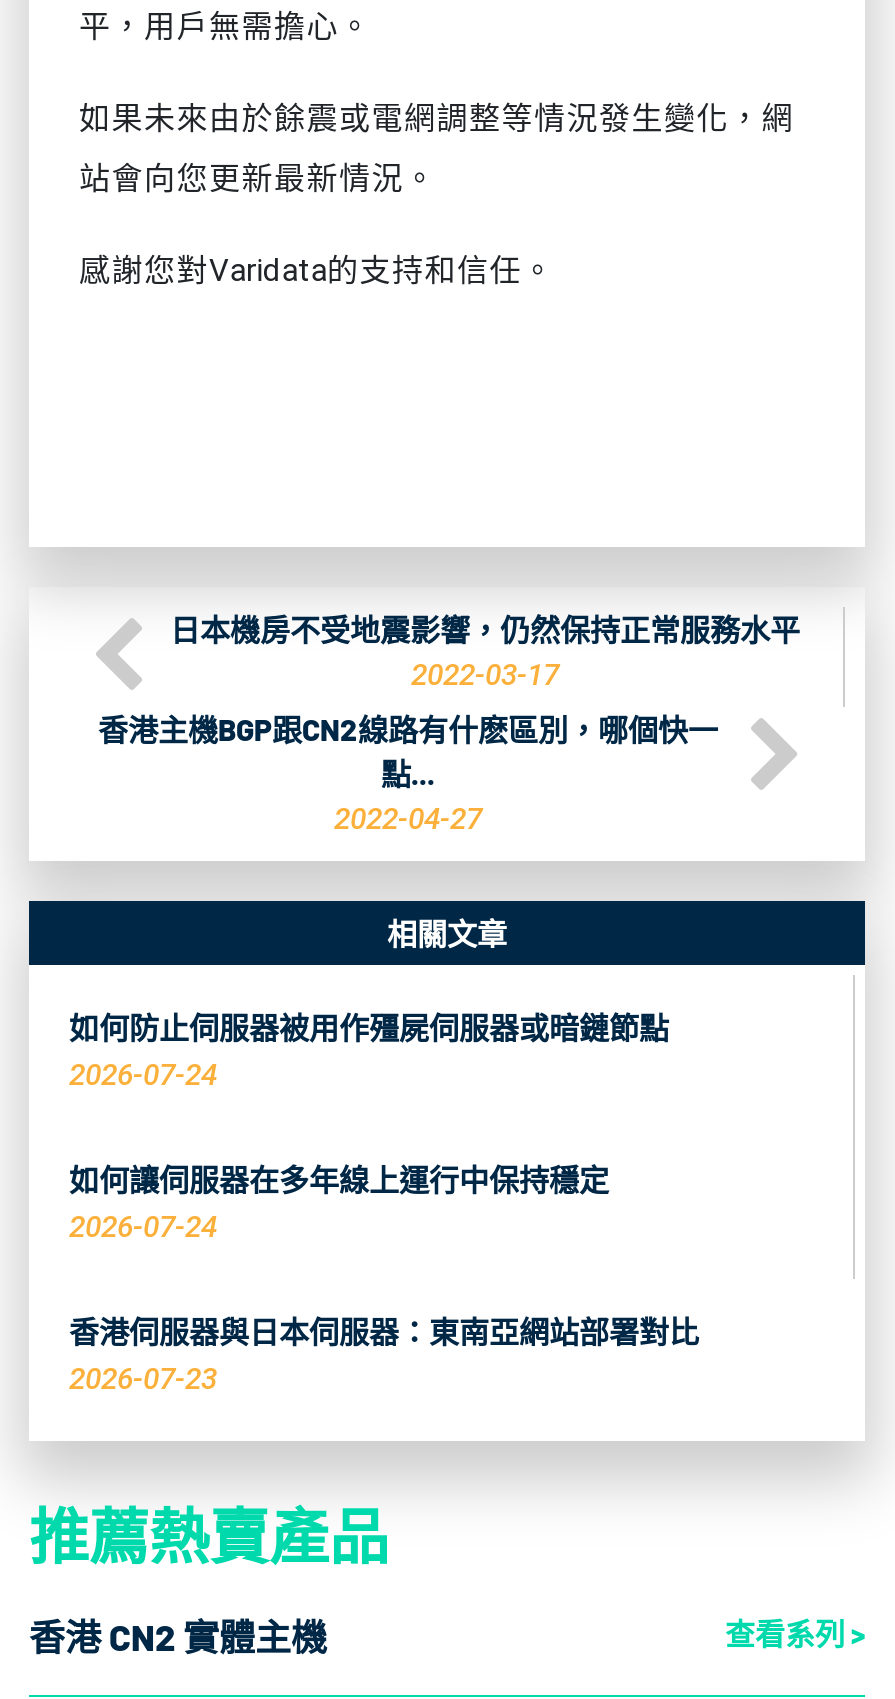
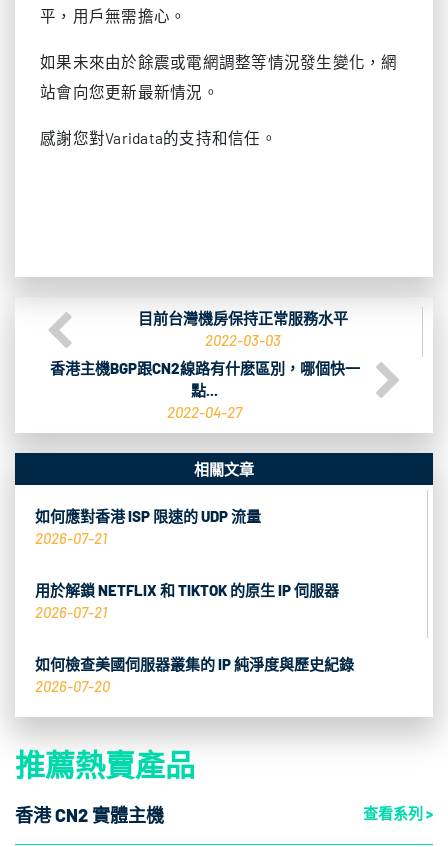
- 日本機房不受地震影響，仍然保持正常服務水平
- 2022-03-17
+ 目前台灣機房保持正常服務水平
+ 2022-03-03

- 如何防止伺服器被用作殭屍伺服器或暗鏈節點
- 2026-07-24
+ 如何應對香港 ISP 限速的 UDP 流量
+ 2026-07-21

- 如何讓伺服器在多年線上運行中保持穩定
- 2026-07-24
+ 用於解鎖 NETFLIX 和 TIKTOK 的原生 IP 伺服器
+ 2026-07-21

- 香港伺服器與日本伺服器：東南亞網站部署對比
- 2026-07-23
+ 如何檢查美國伺服器叢集的 IP 純淨度與歷史紀錄
+ 2026-07-20
